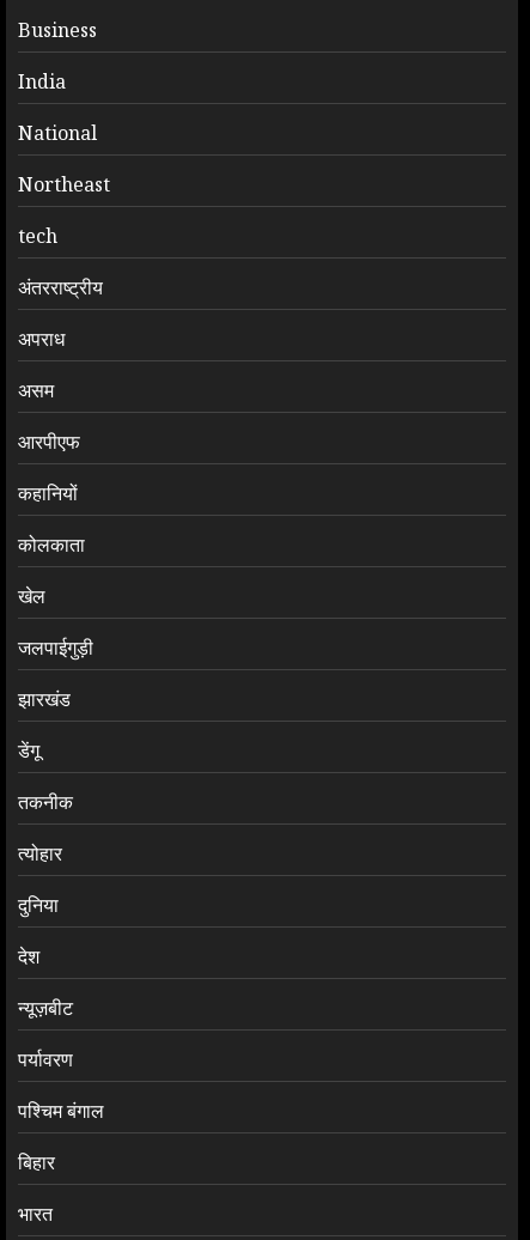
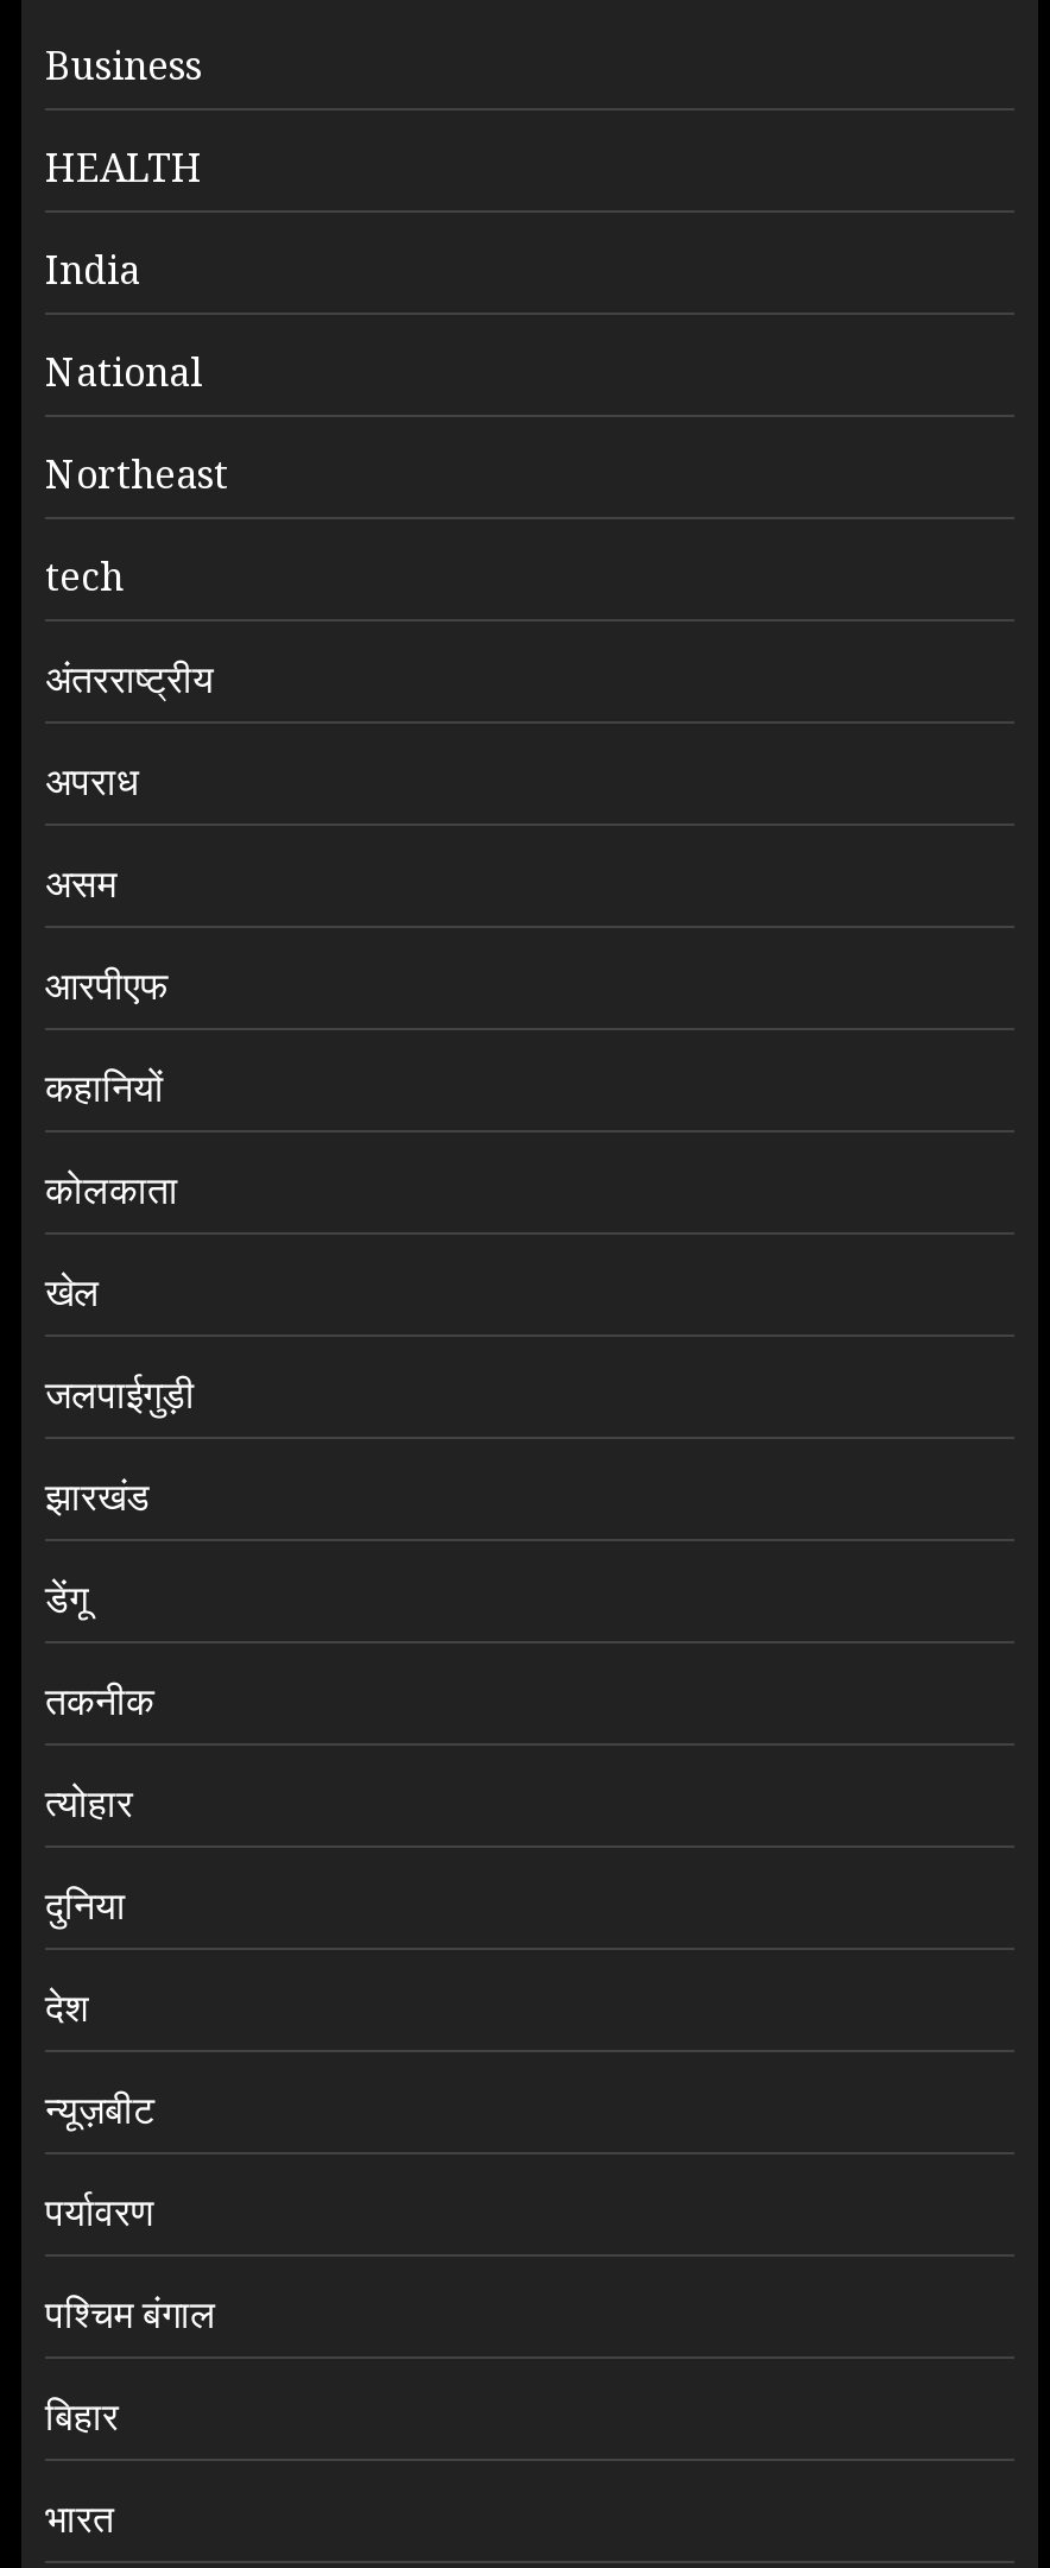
+ HEALTH
